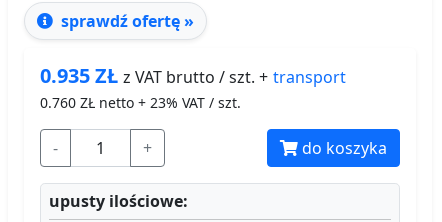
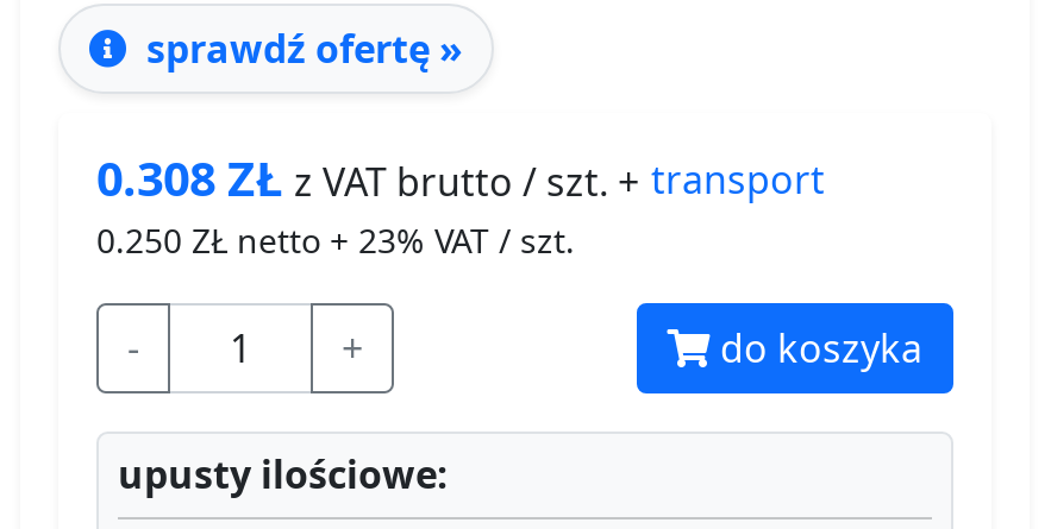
- 0.935 ZŁ z VAT brutto / szt. + transport
+ 0.308 ZŁ z VAT brutto / szt. + transport

- 0.760 ZŁ netto + 23% VAT / szt.
+ 0.250 ZŁ netto + 23% VAT / szt.
